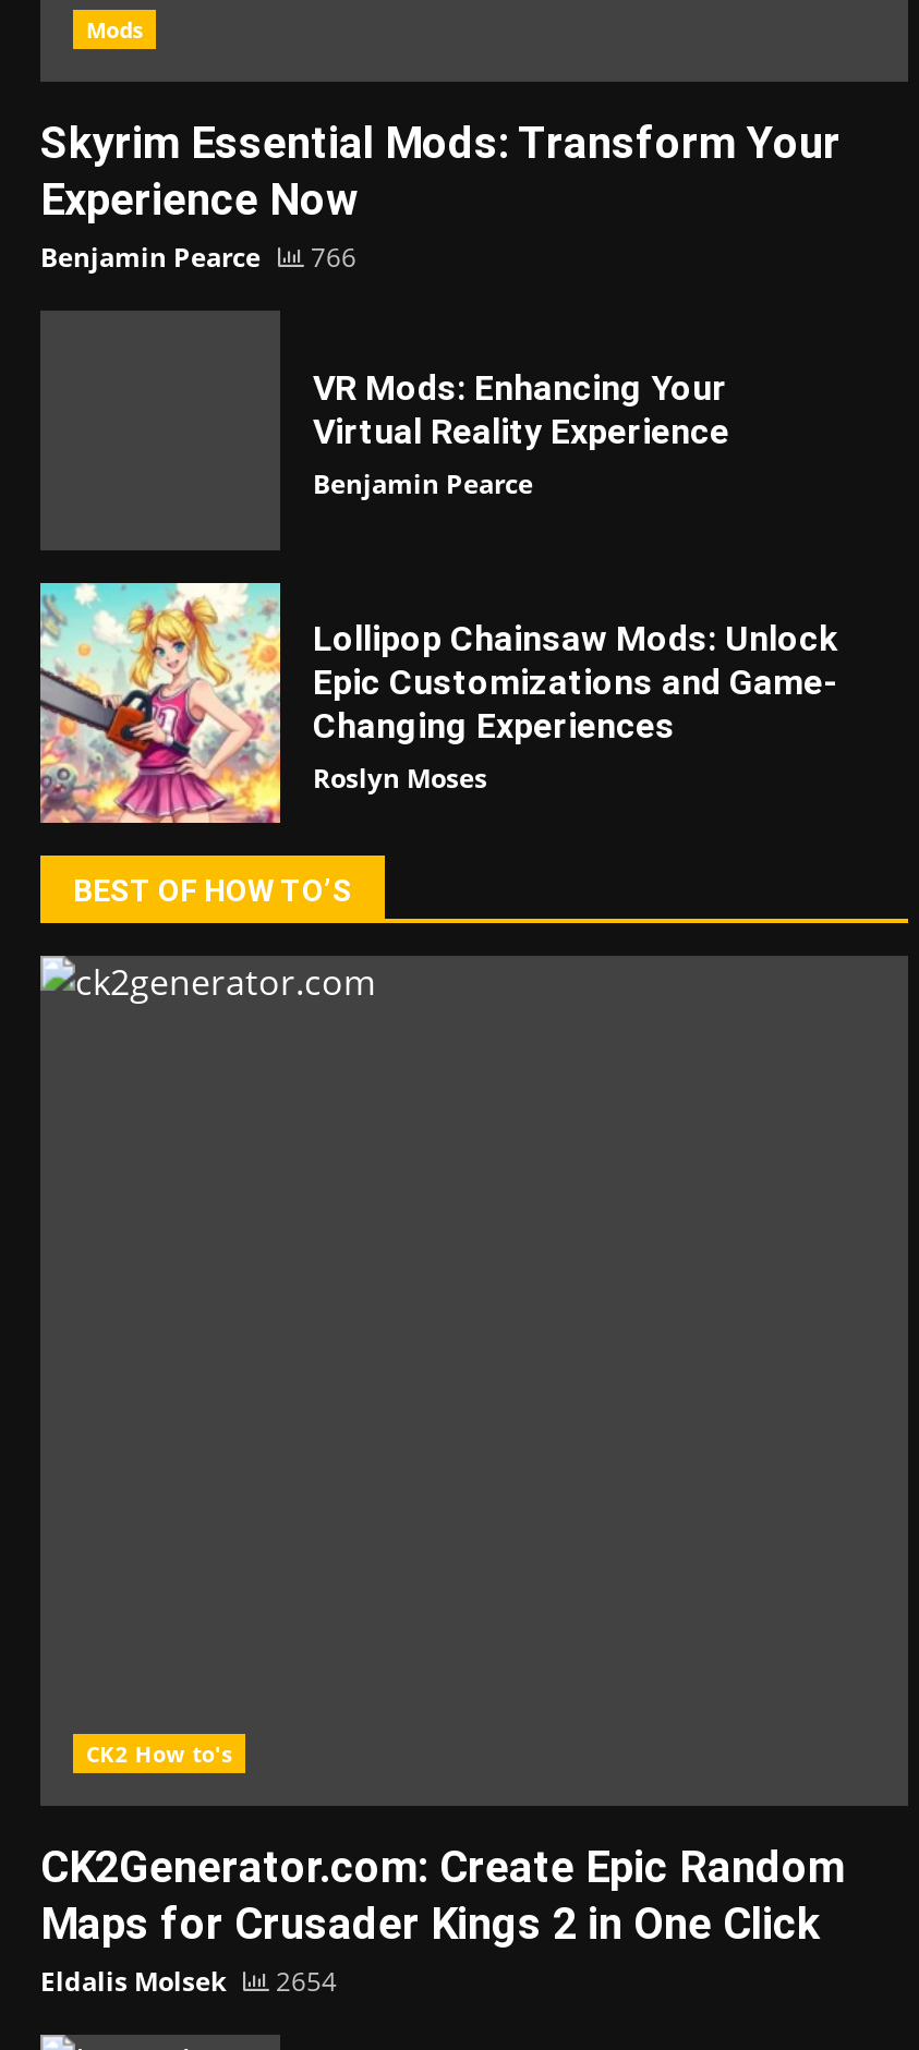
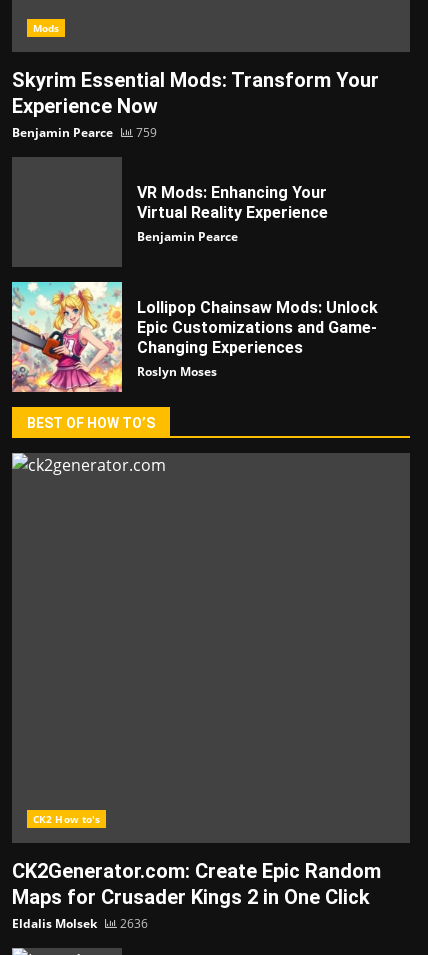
- Benjamin Pearce 766
+ Benjamin Pearce 759

- Eldalis Molsek 2654
+ Eldalis Molsek 2636
